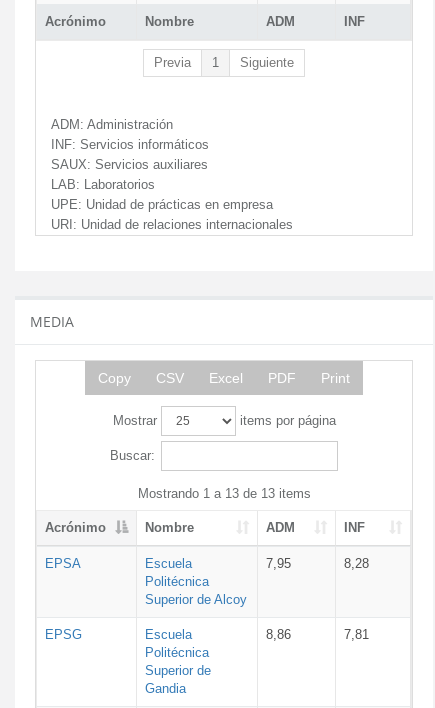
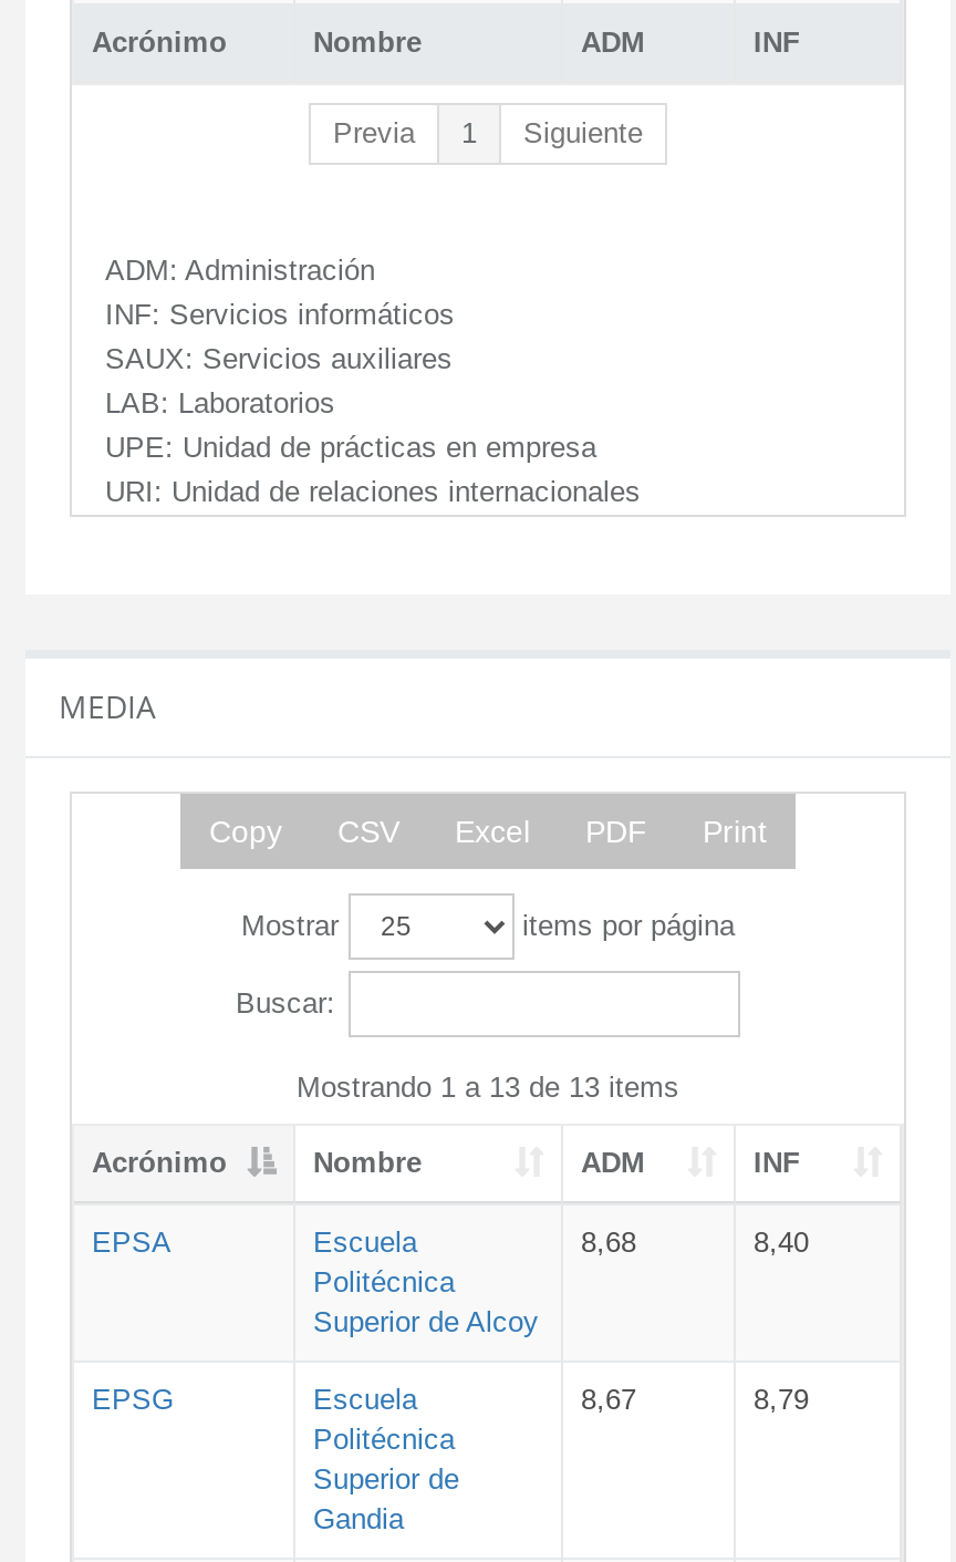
- 7,95
+ 8,68

- 8,28
+ 8,40

- 8,86
+ 8,67

- 7,81
+ 8,79
